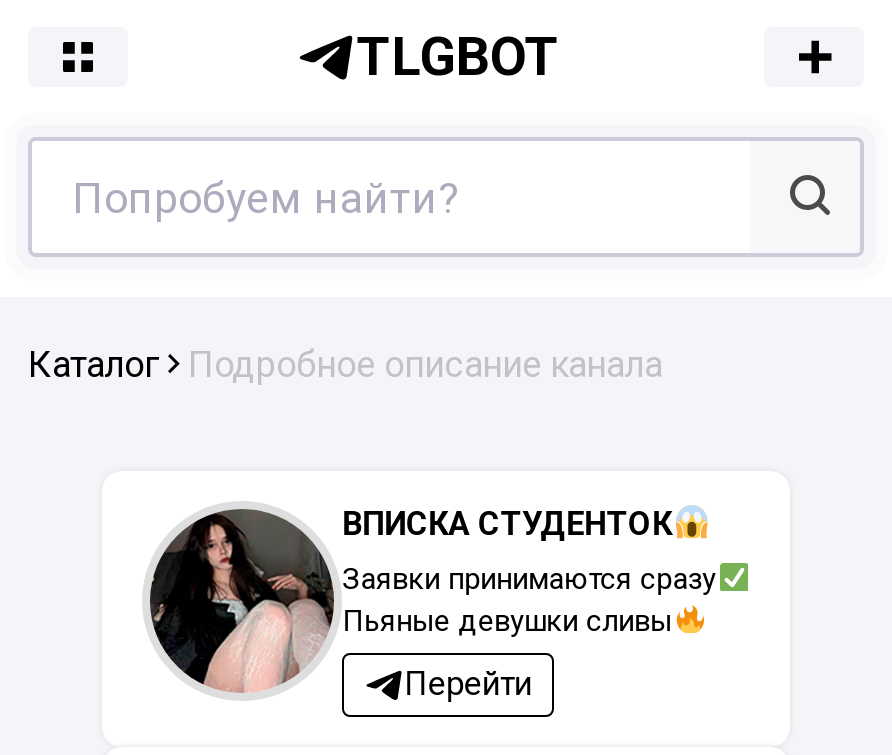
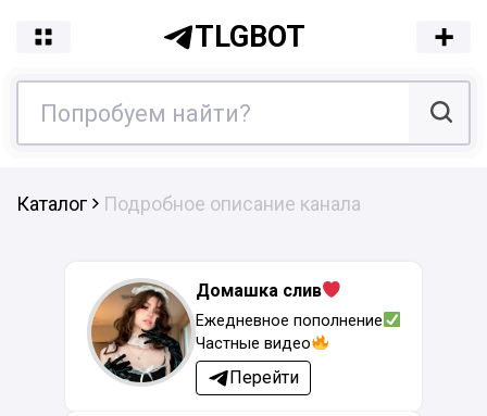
- [image]
- ВПИСКА СТУДЕНТОК
+ [image]
+ Домашка слив

- Заявки принимаются сразу
- Пьяные девушки сливы
+ Ежедневное пополнение
+ Частные видео
